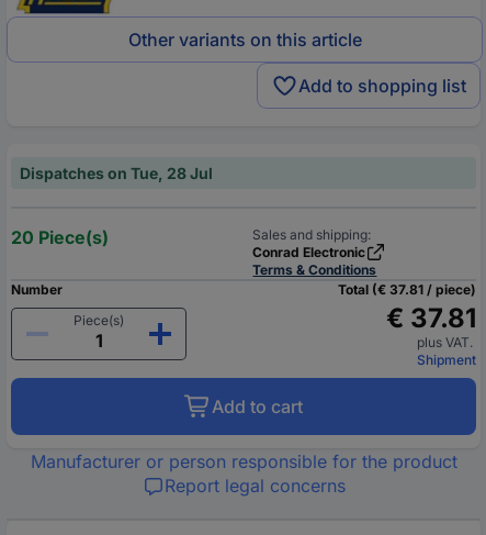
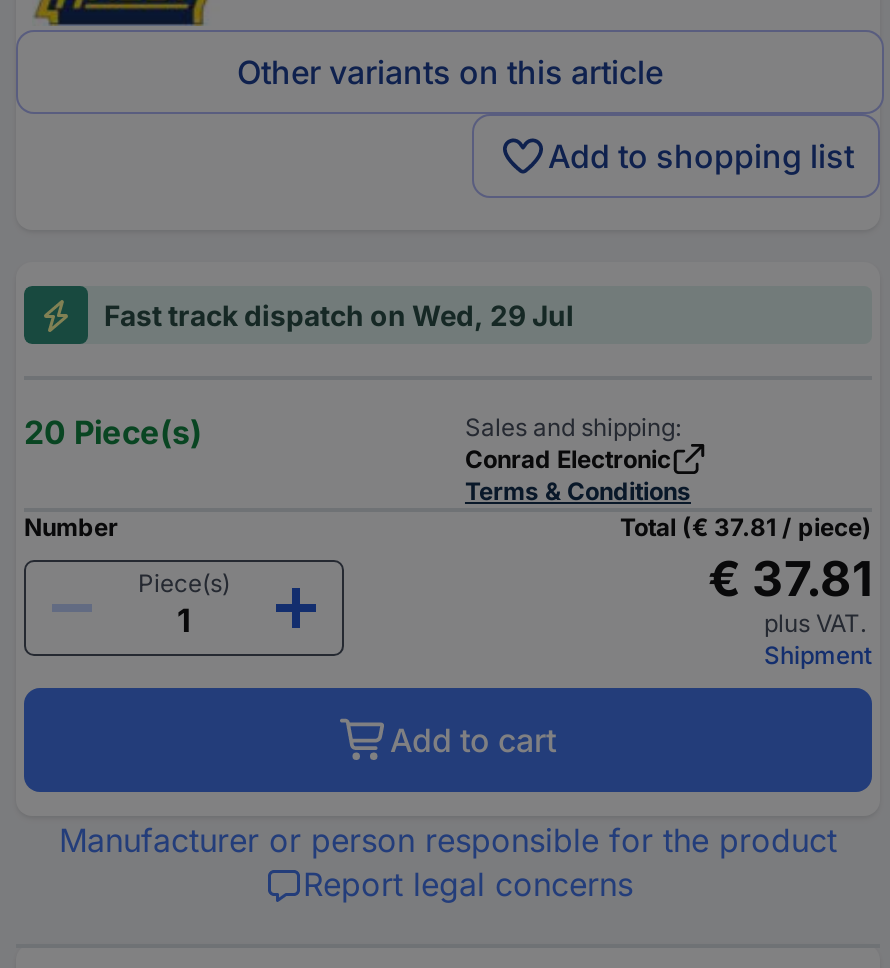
- Dispatches on Tue, 28 Jul
+ Fast track dispatch on Wed, 29 Jul
